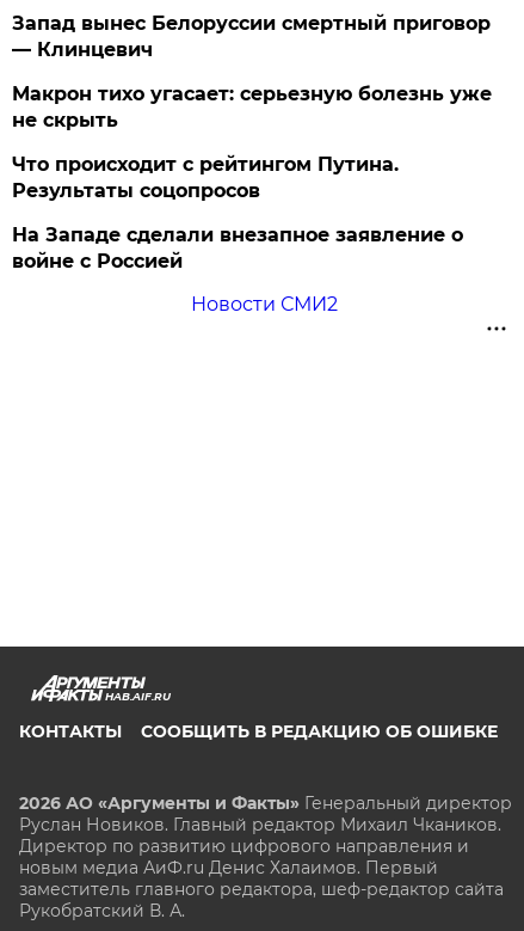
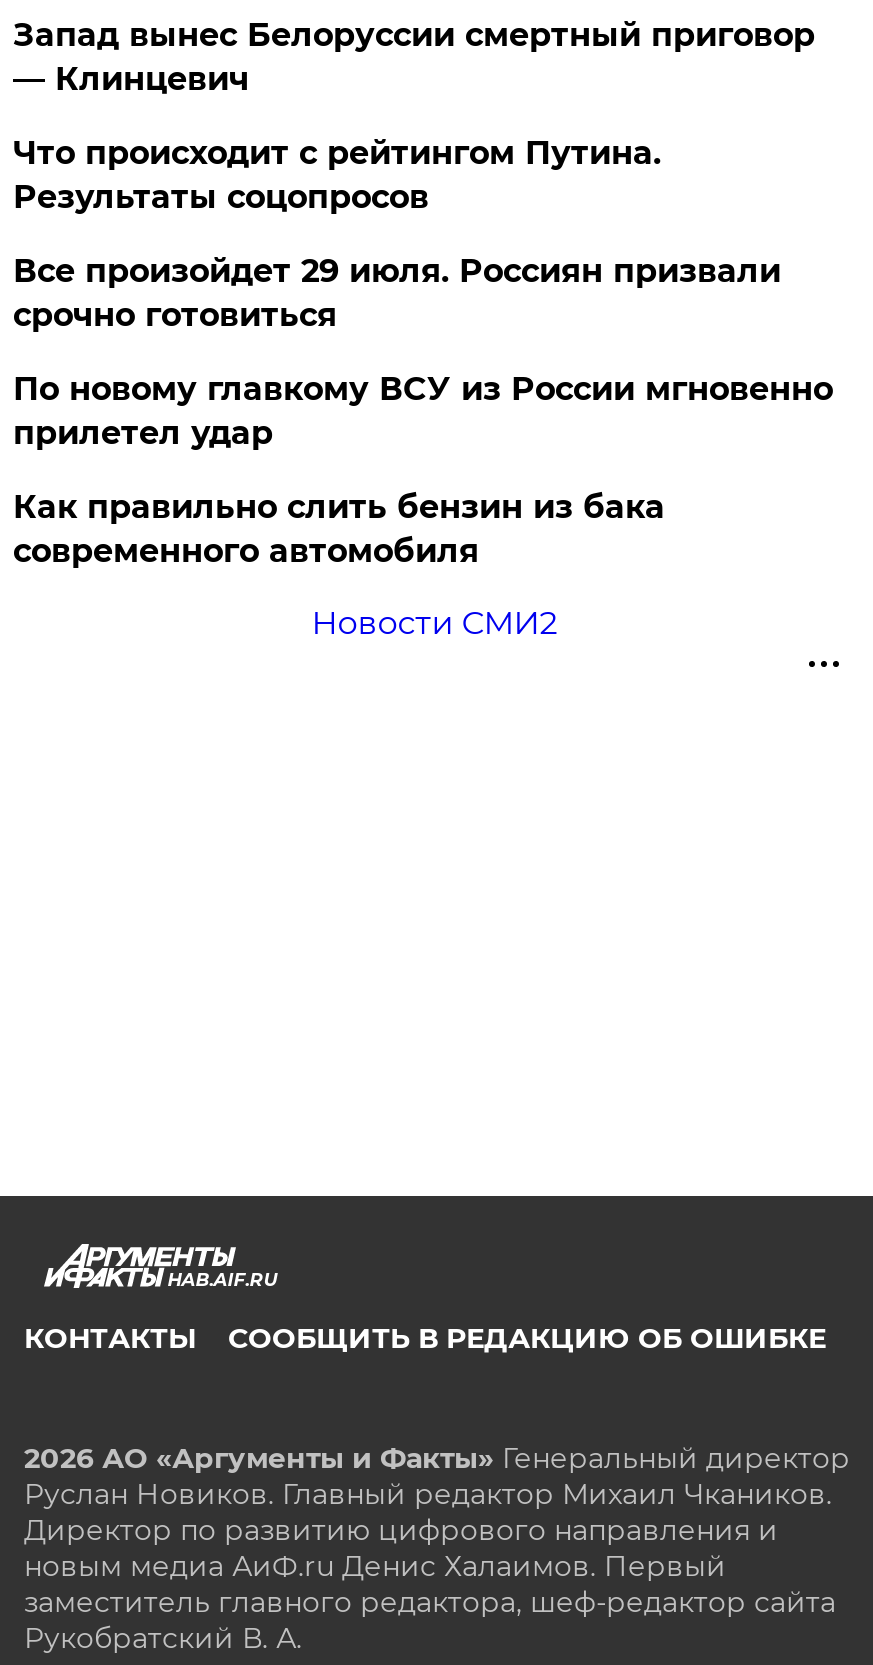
- Макрон тихо угасает: серьезную болезнь уже
- не скрыть

moved up: Что происходит с рейтингом Путина. | Результаты соцопросов

- На Западе сделали внезапное заявление о
- войне с Россией
+ Все произойдет 29 июля. Россиян призвали
+ срочно готовиться
+ По новому главкому ВСУ из России мгновенно
+ прилетел удар
+ Как правильно слить бензин из бака
+ современного автомобиля
